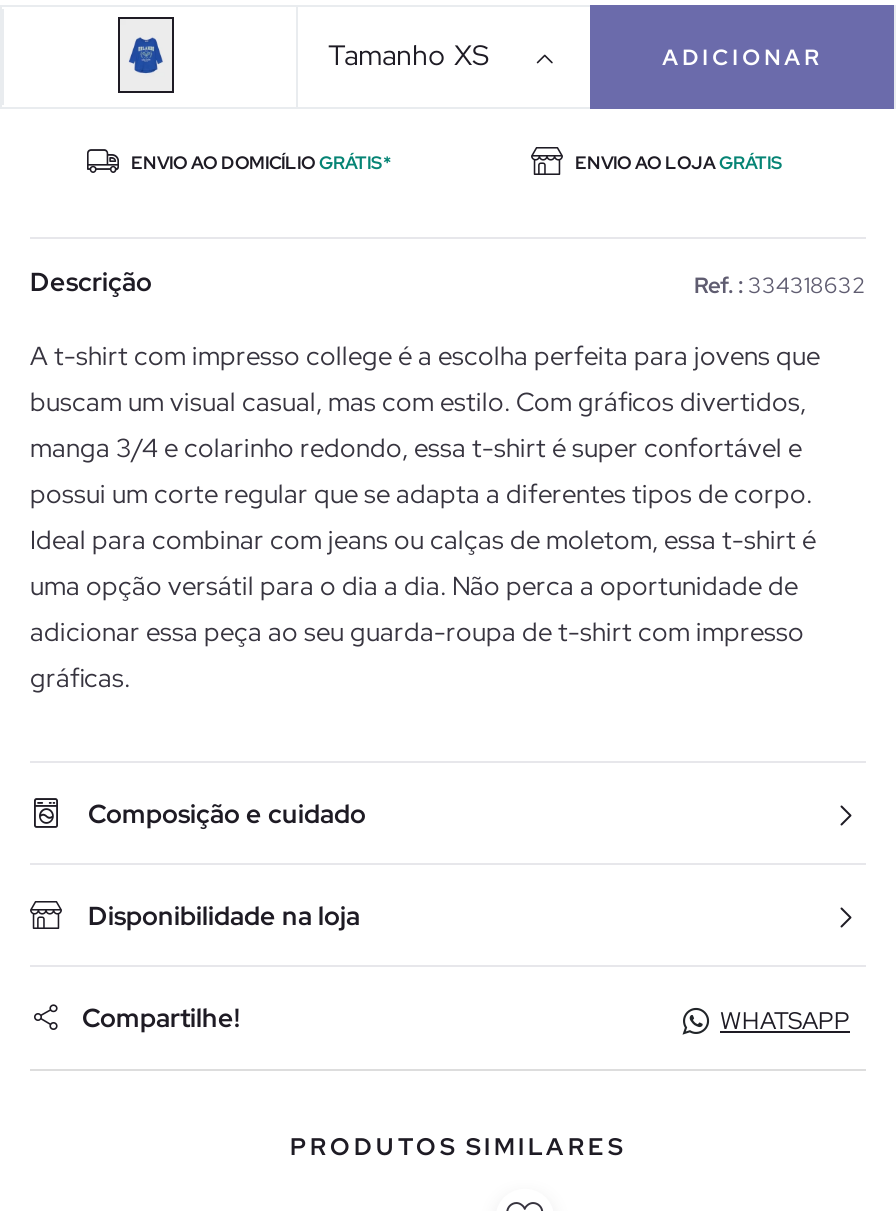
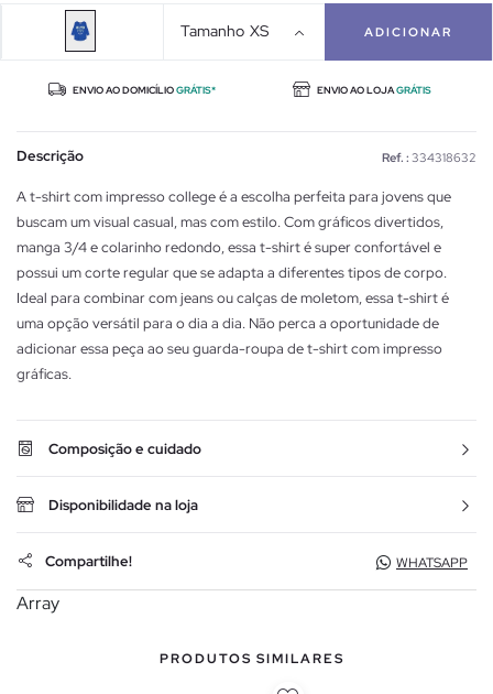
+ Array
